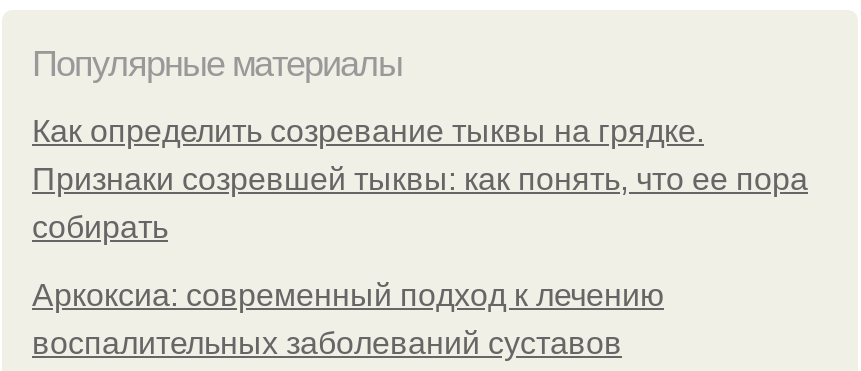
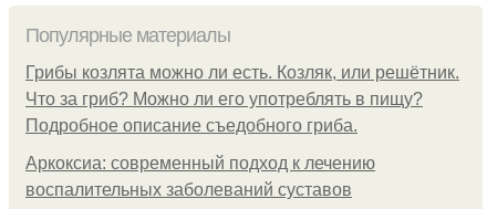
- Как определить созревание тыквы на грядке.
- Признаки созревшей тыквы: как понять, что ее пора
- собирать
+ Грибы козлята можно ли есть. Козляк, или решётник.
+ Что за гриб? Можно ли его употреблять в пищу?
+ Подробное описание съедобного гриба.
